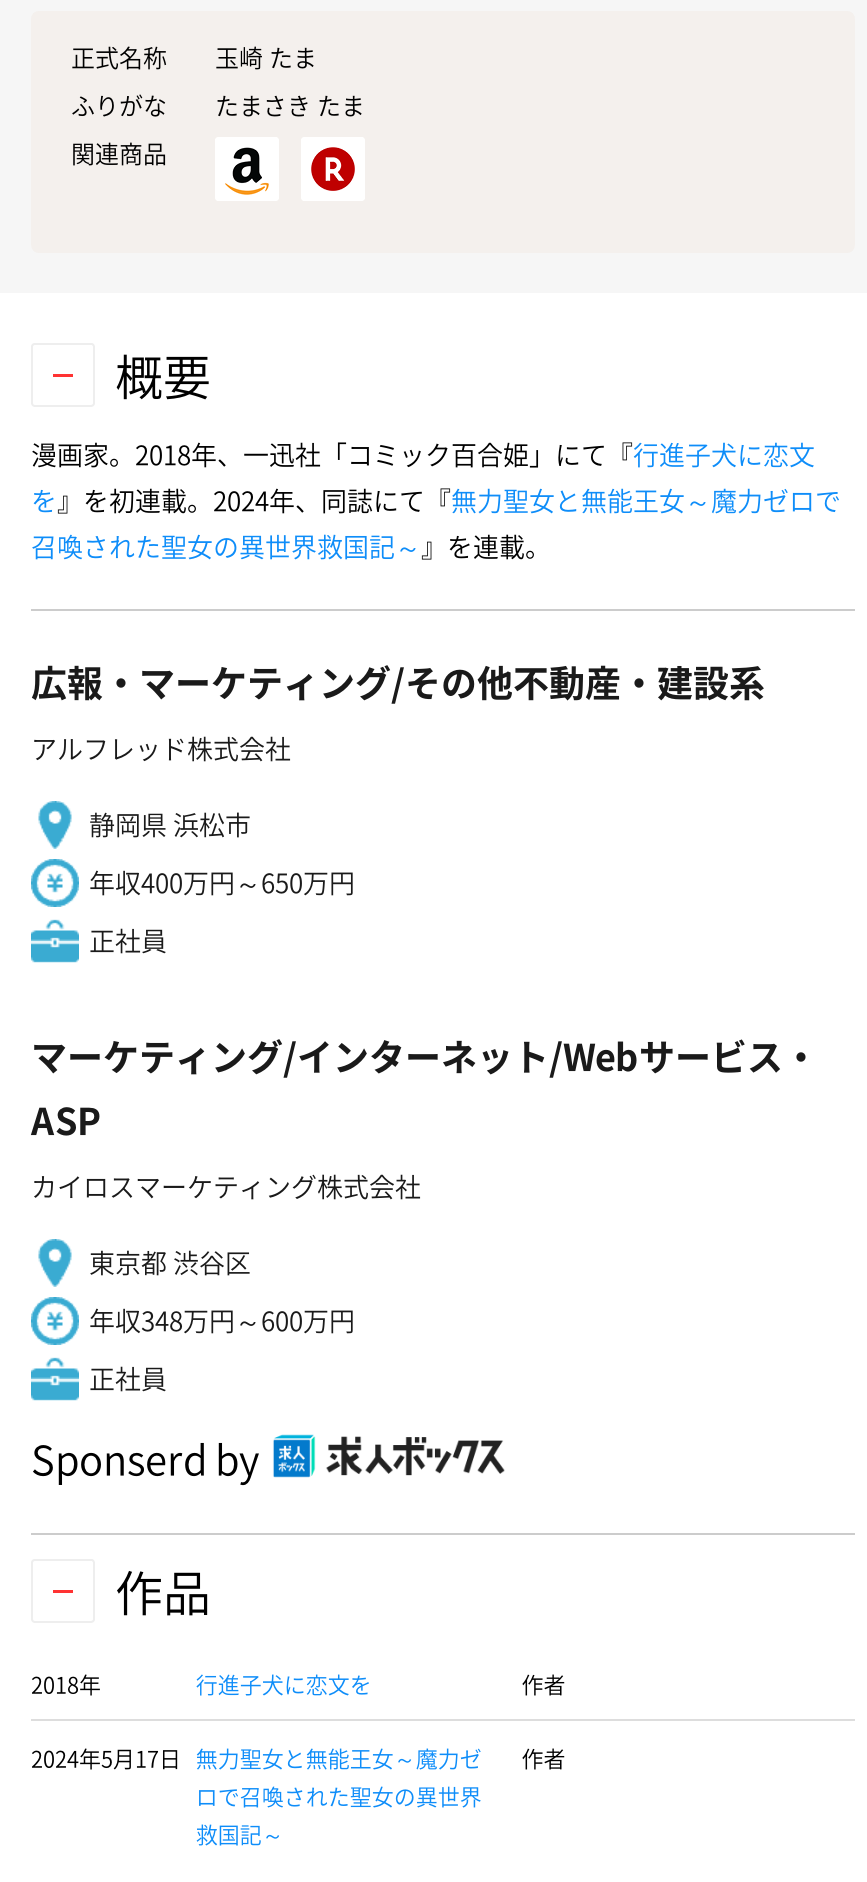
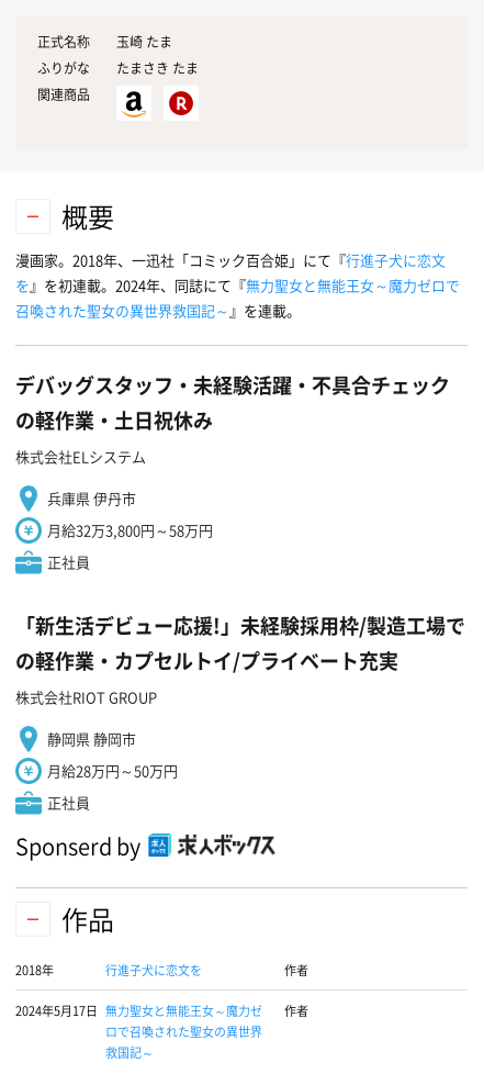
- 広報・マーケティング/その他不動産・建設系
- アルフレッド株式会社
+ デバッグスタッフ・未経験活躍・不具合チェック
+ の軽作業・土日祝休み
+ 株式会社ELシステム

- 静岡県 浜松市
+ 兵庫県 伊丹市

- 年収400万円～650万円
+ 月給32万3,800円～58万円

- マーケティング/インターネット/Webサービス・
- ASP
- カイロスマーケティング株式会社
+ 「新生活デビュー応援!」未経験採用枠/製造工場で
+ の軽作業・カプセルトイ/プライベート充実
+ 株式会社RIOT GROUP

- 東京都 渋谷区
+ 静岡県 静岡市

- 年収348万円～600万円
+ 月給28万円～50万円
